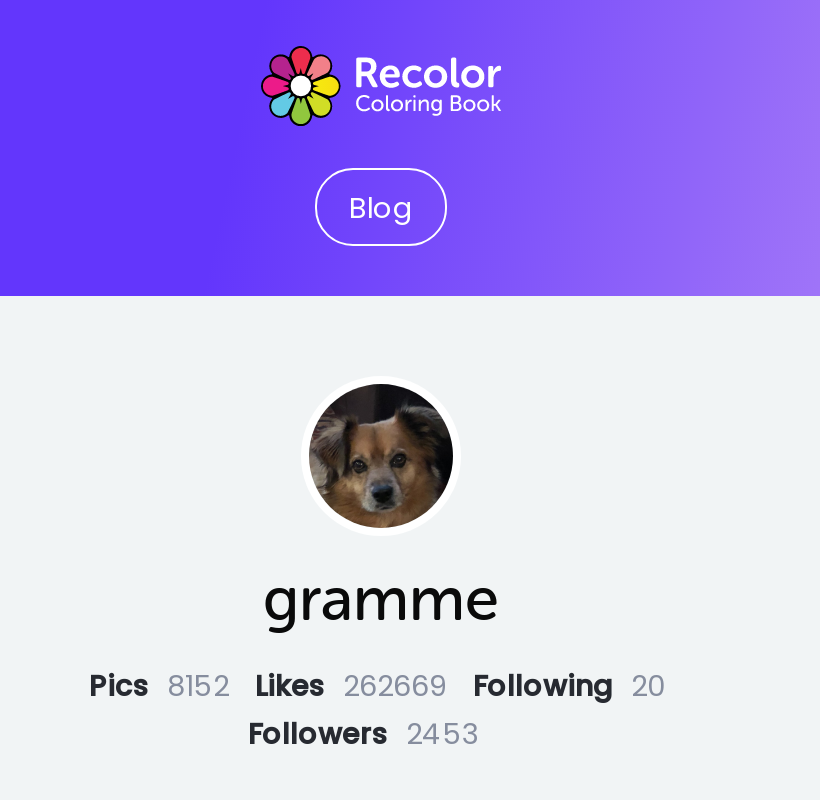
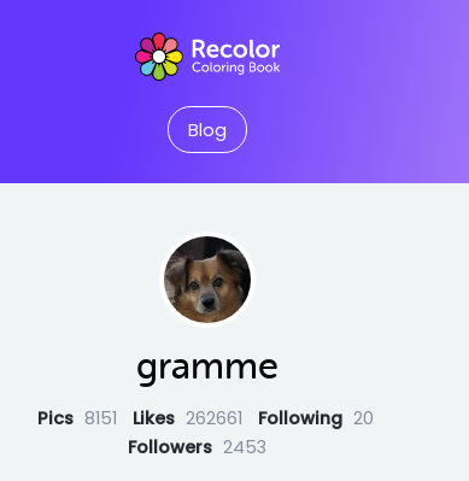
- Pics 8152
+ Pics 8151

- Likes 262669
+ Likes 262661
